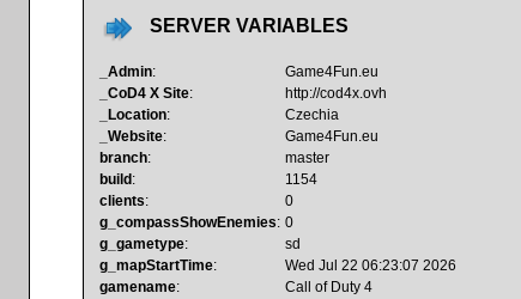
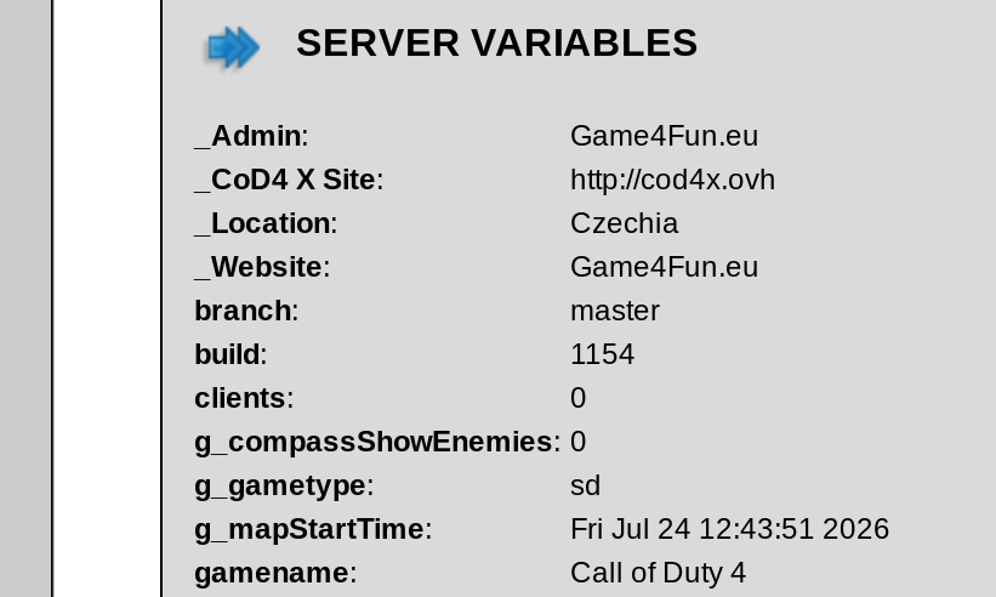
- Wed Jul 22 06:23:07 2026
+ Fri Jul 24 12:43:51 2026
